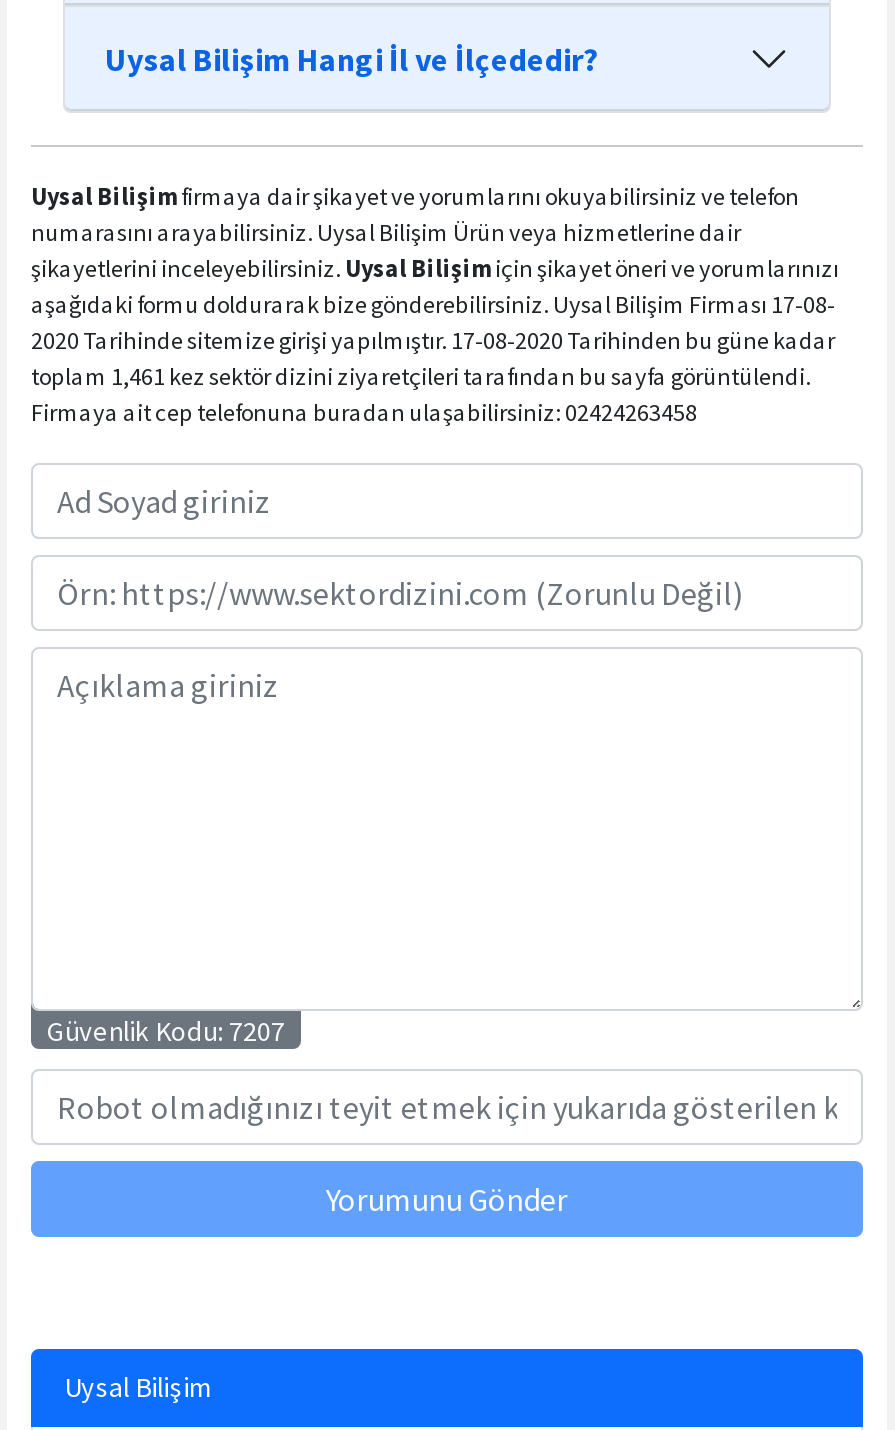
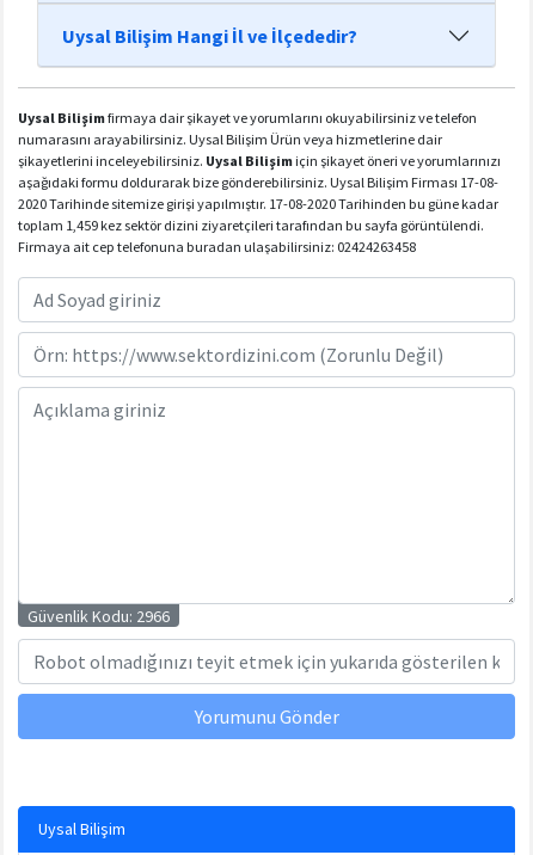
- toplam 1,461 kez sektör dizini ziyaretçileri tarafından bu sayfa görüntülendi.
+ toplam 1,459 kez sektör dizini ziyaretçileri tarafından bu sayfa görüntülendi.

- Güvenlik Kodu: 7207
+ Güvenlik Kodu: 2966
